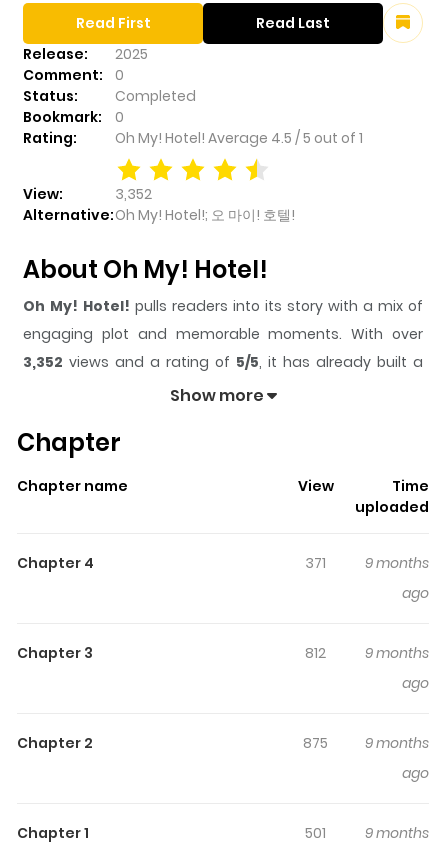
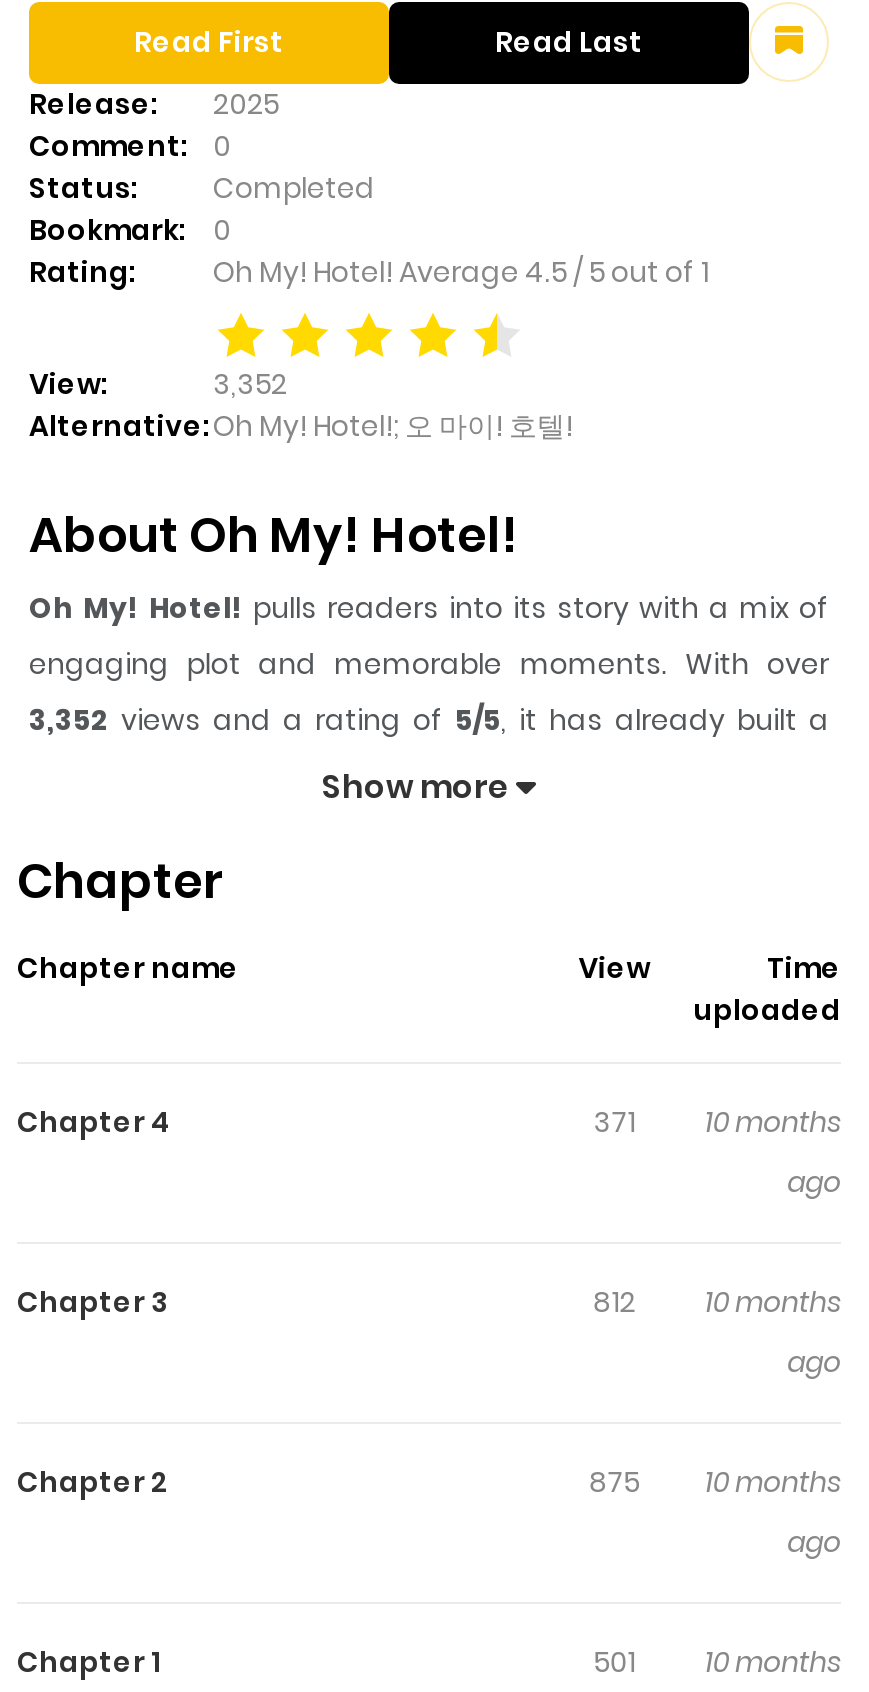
- 371 9 months
+ 371 10 months

- 812 9 months
+ 812 10 months

- 875 9 months
+ 875 10 months

- 501 9 months
+ 501 10 months
